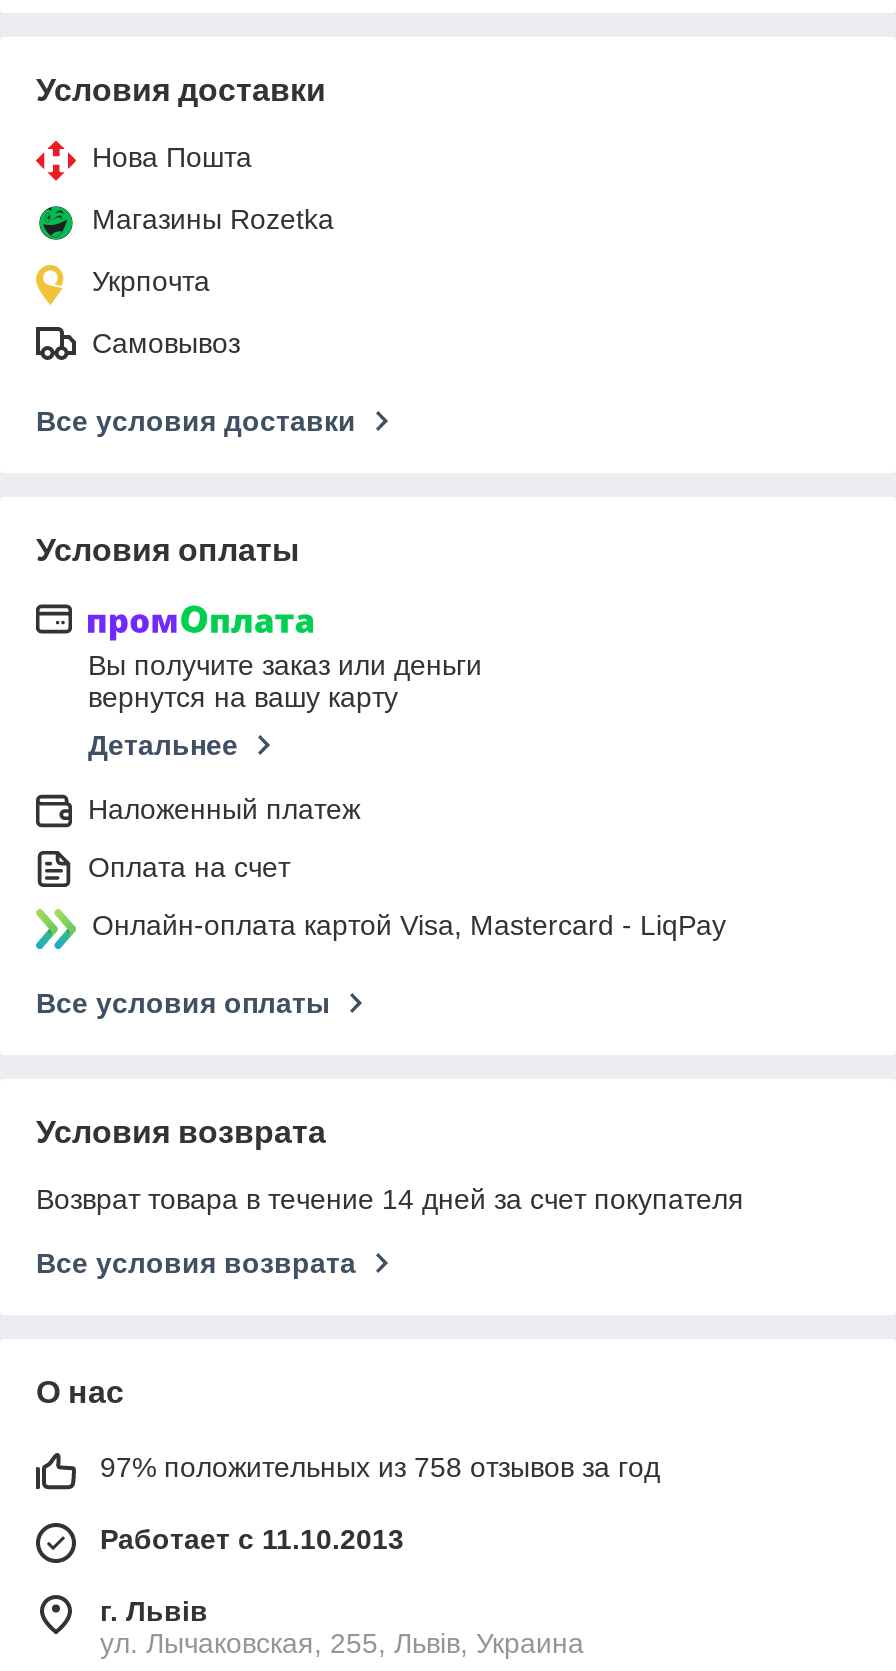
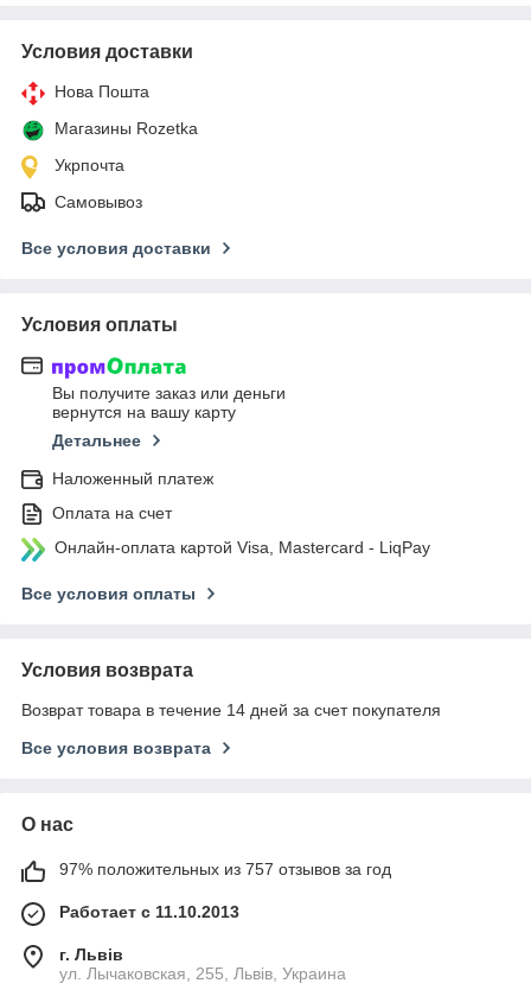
- 97% положительных из 758 отзывов за год
+ 97% положительных из 757 отзывов за год
